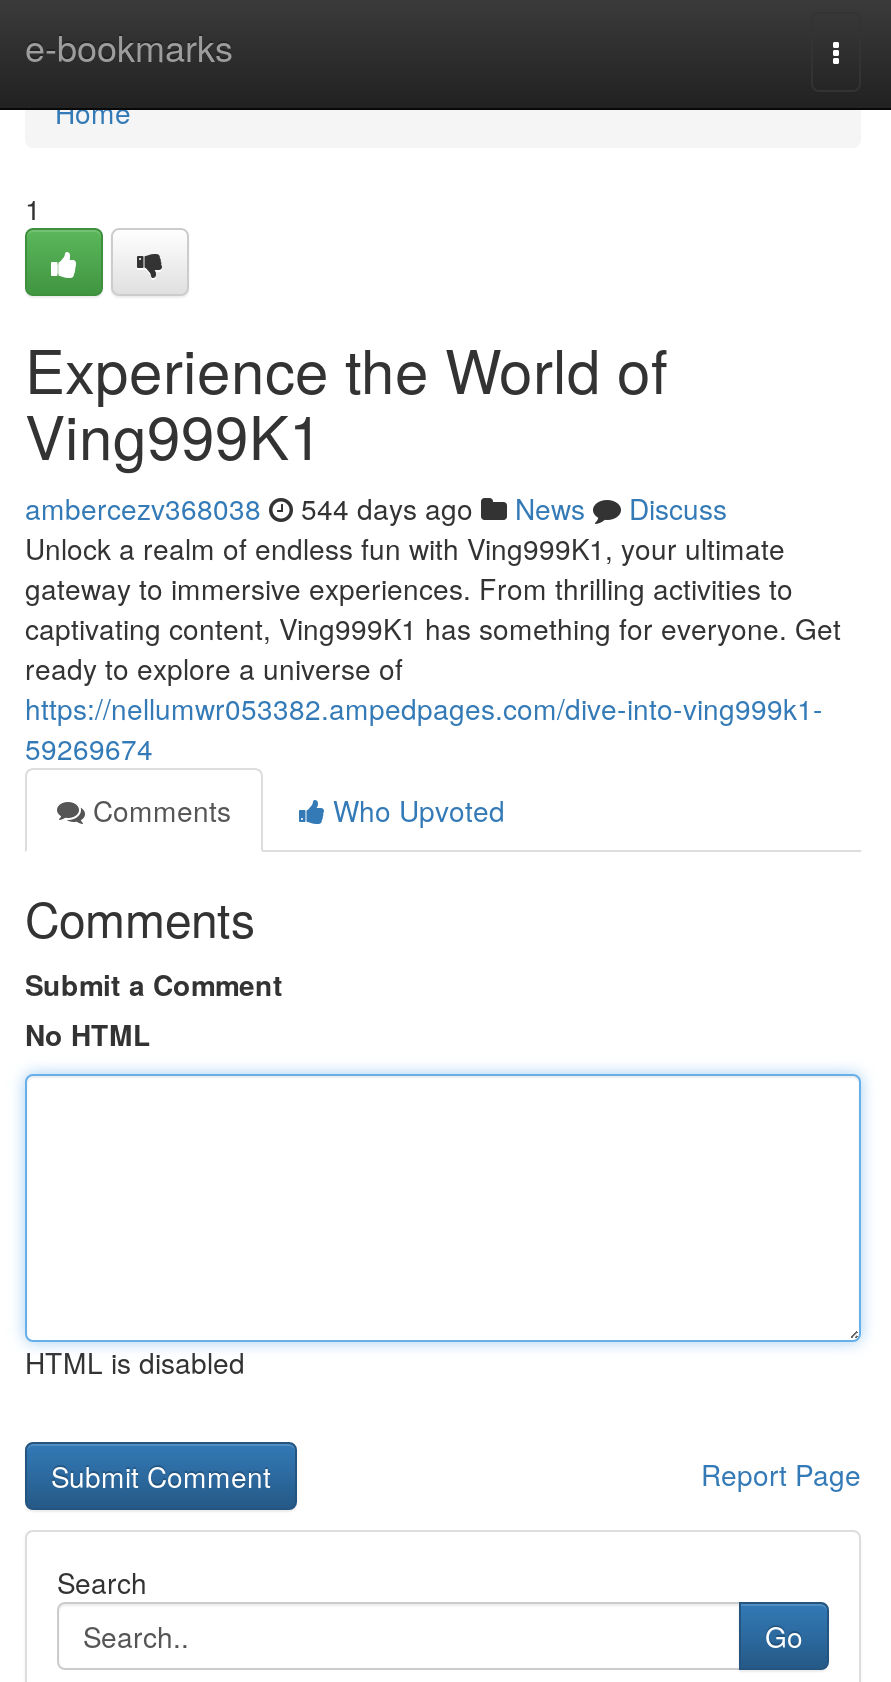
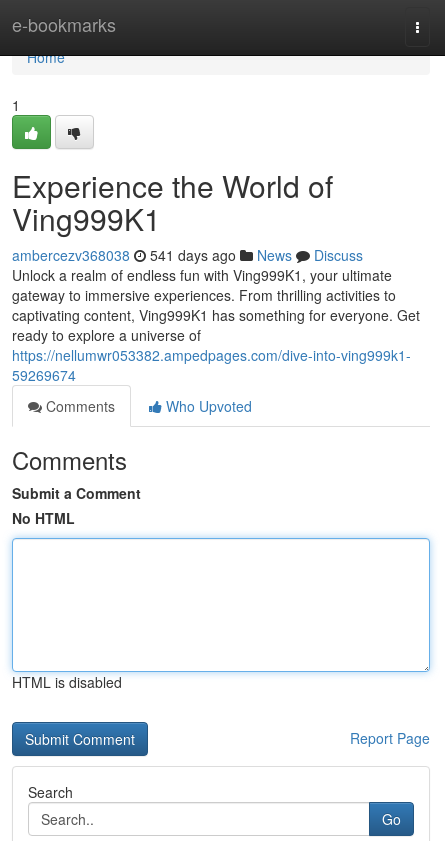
- ambercezv368038 544 days ago News Discuss
+ ambercezv368038 541 days ago News Discuss
